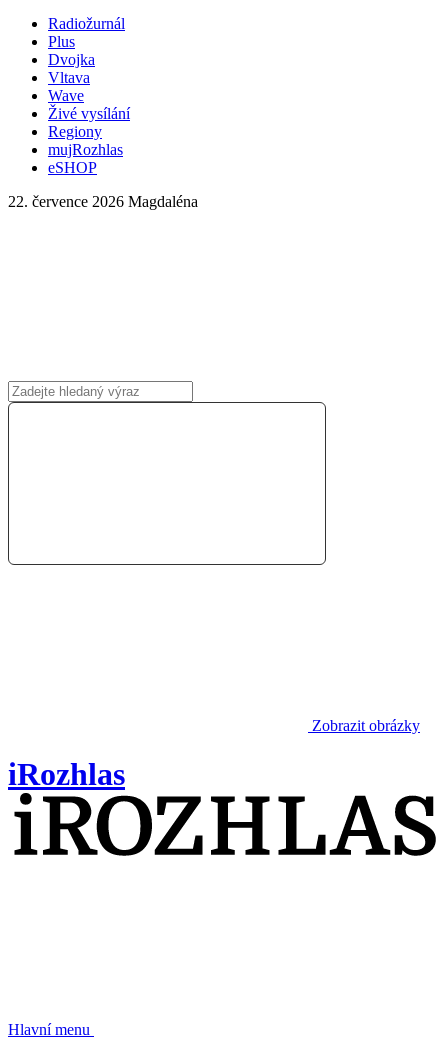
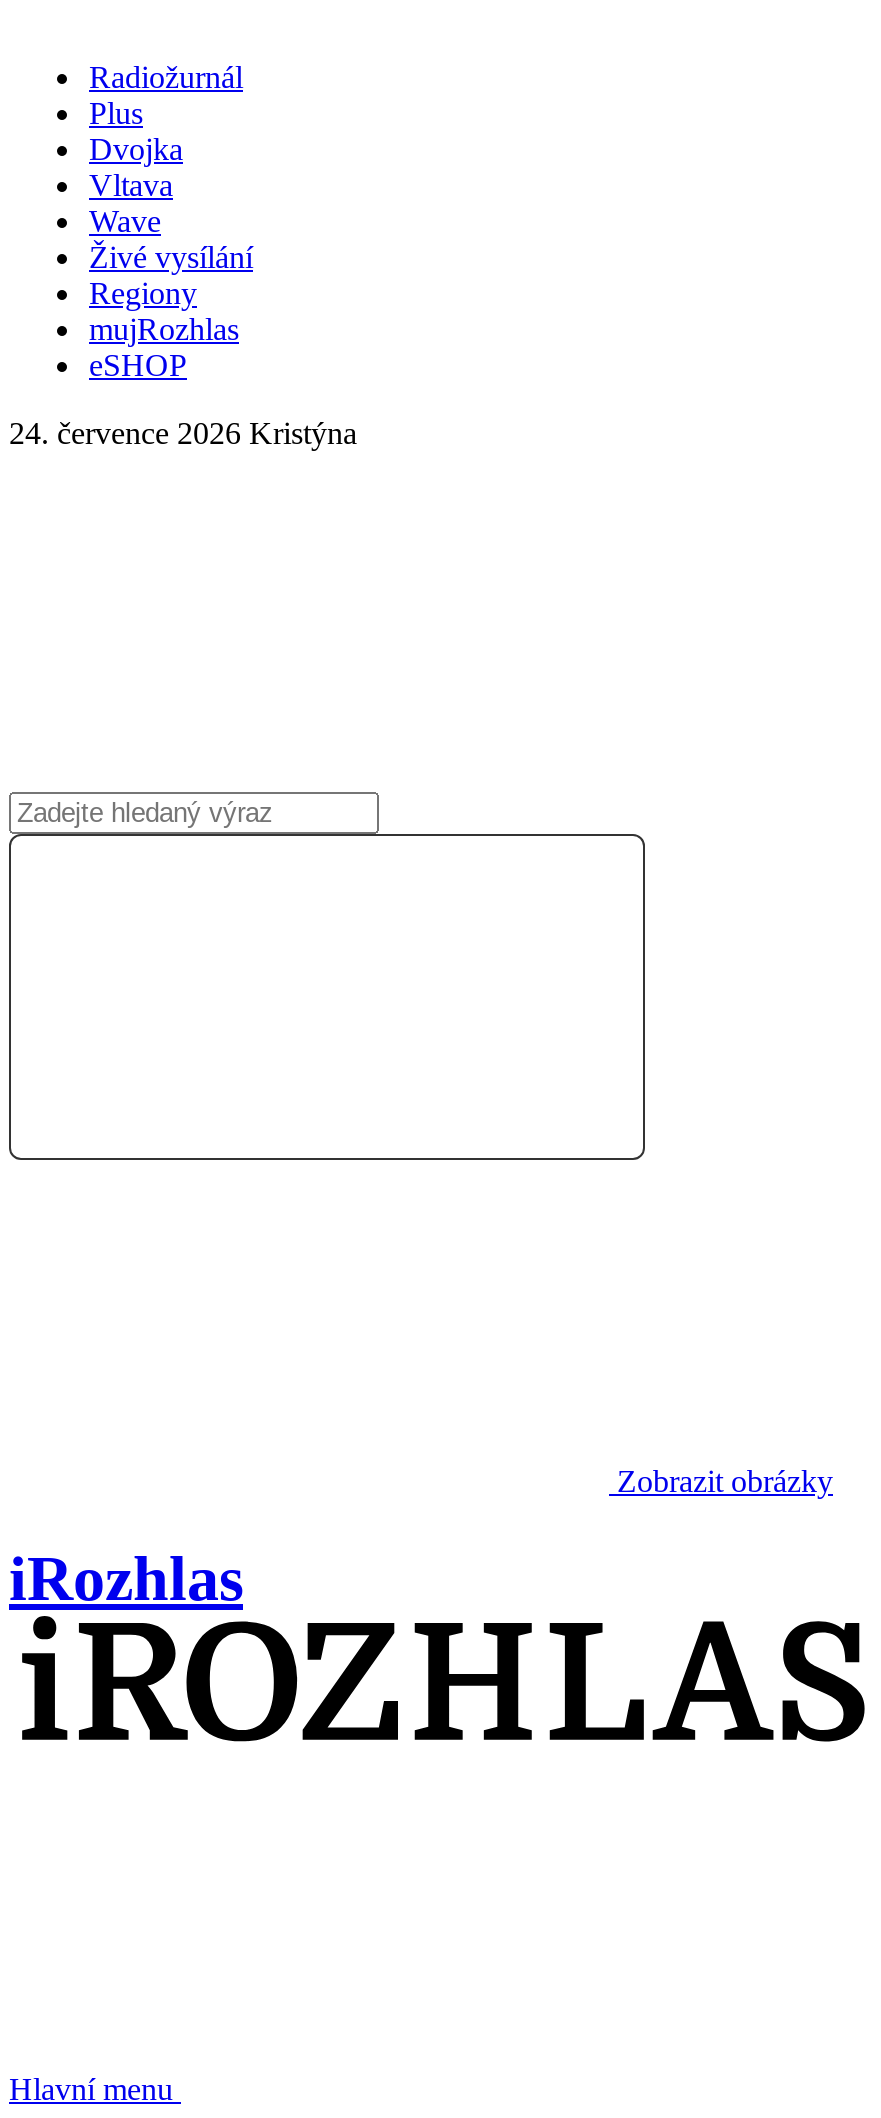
- 22. července 2026 Magdaléna
+ 24. července 2026 Kristýna
